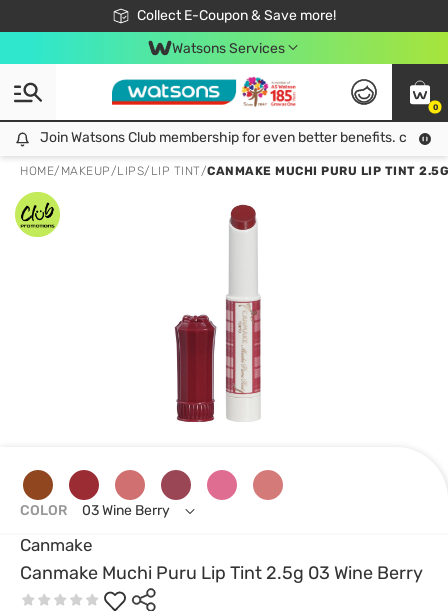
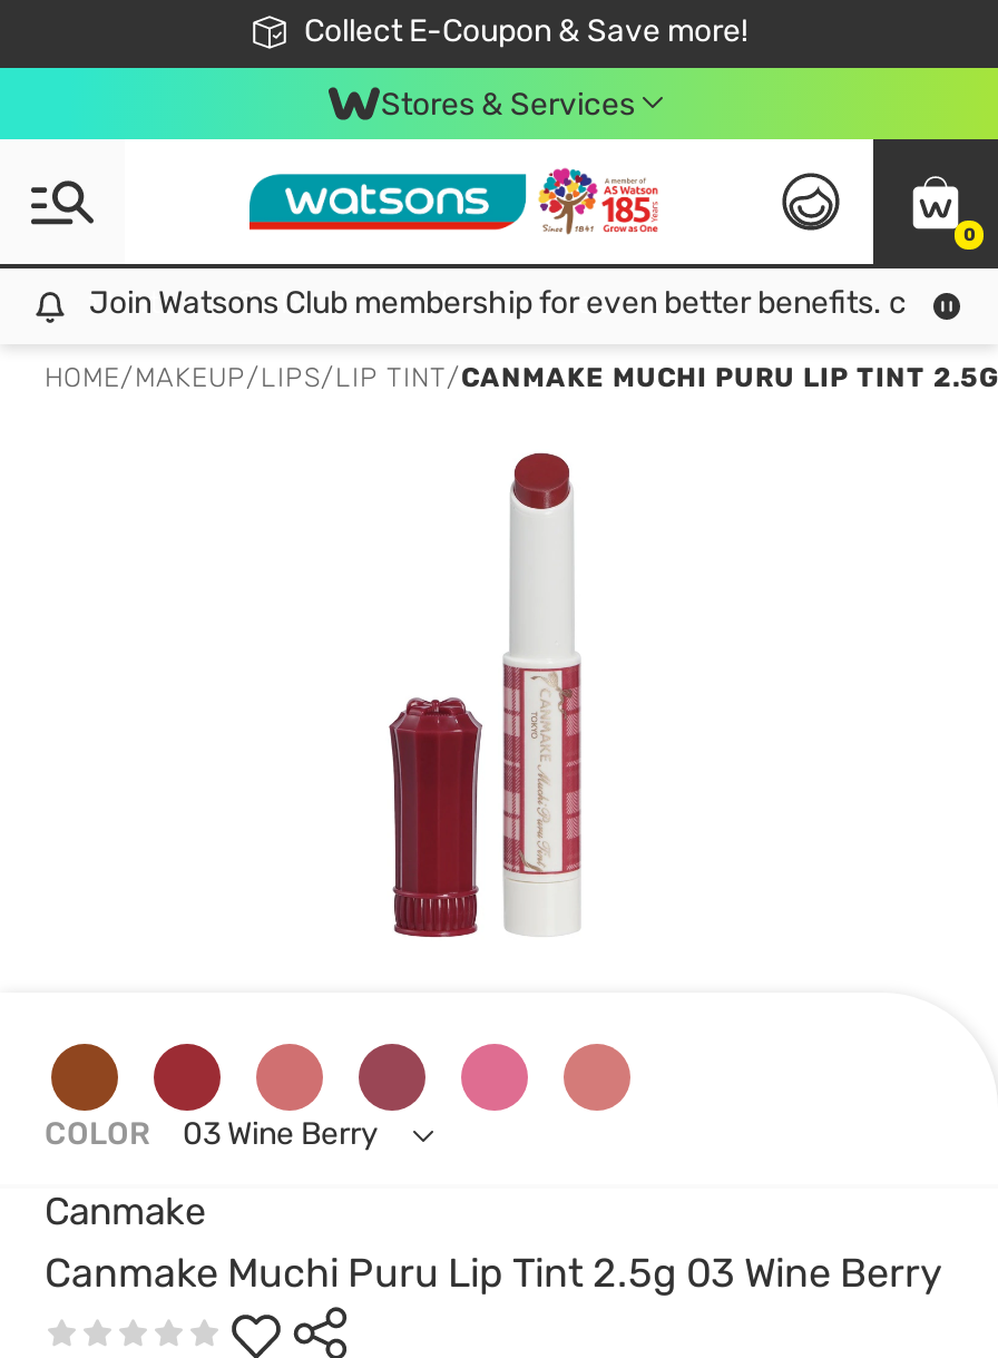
- Watsons Services
+ Stores & Services

- [image]
